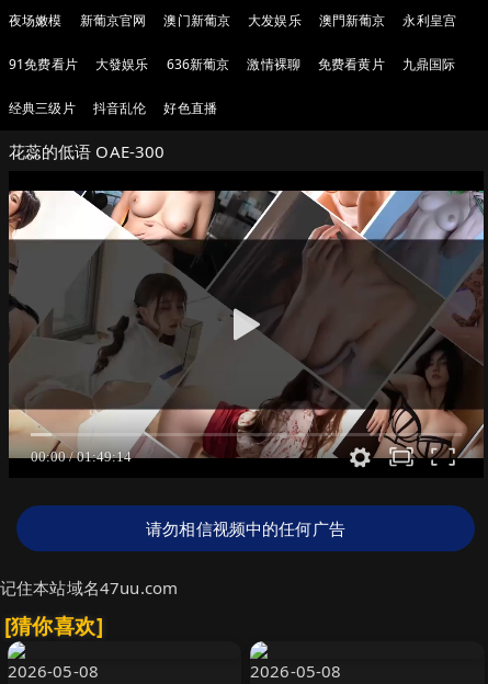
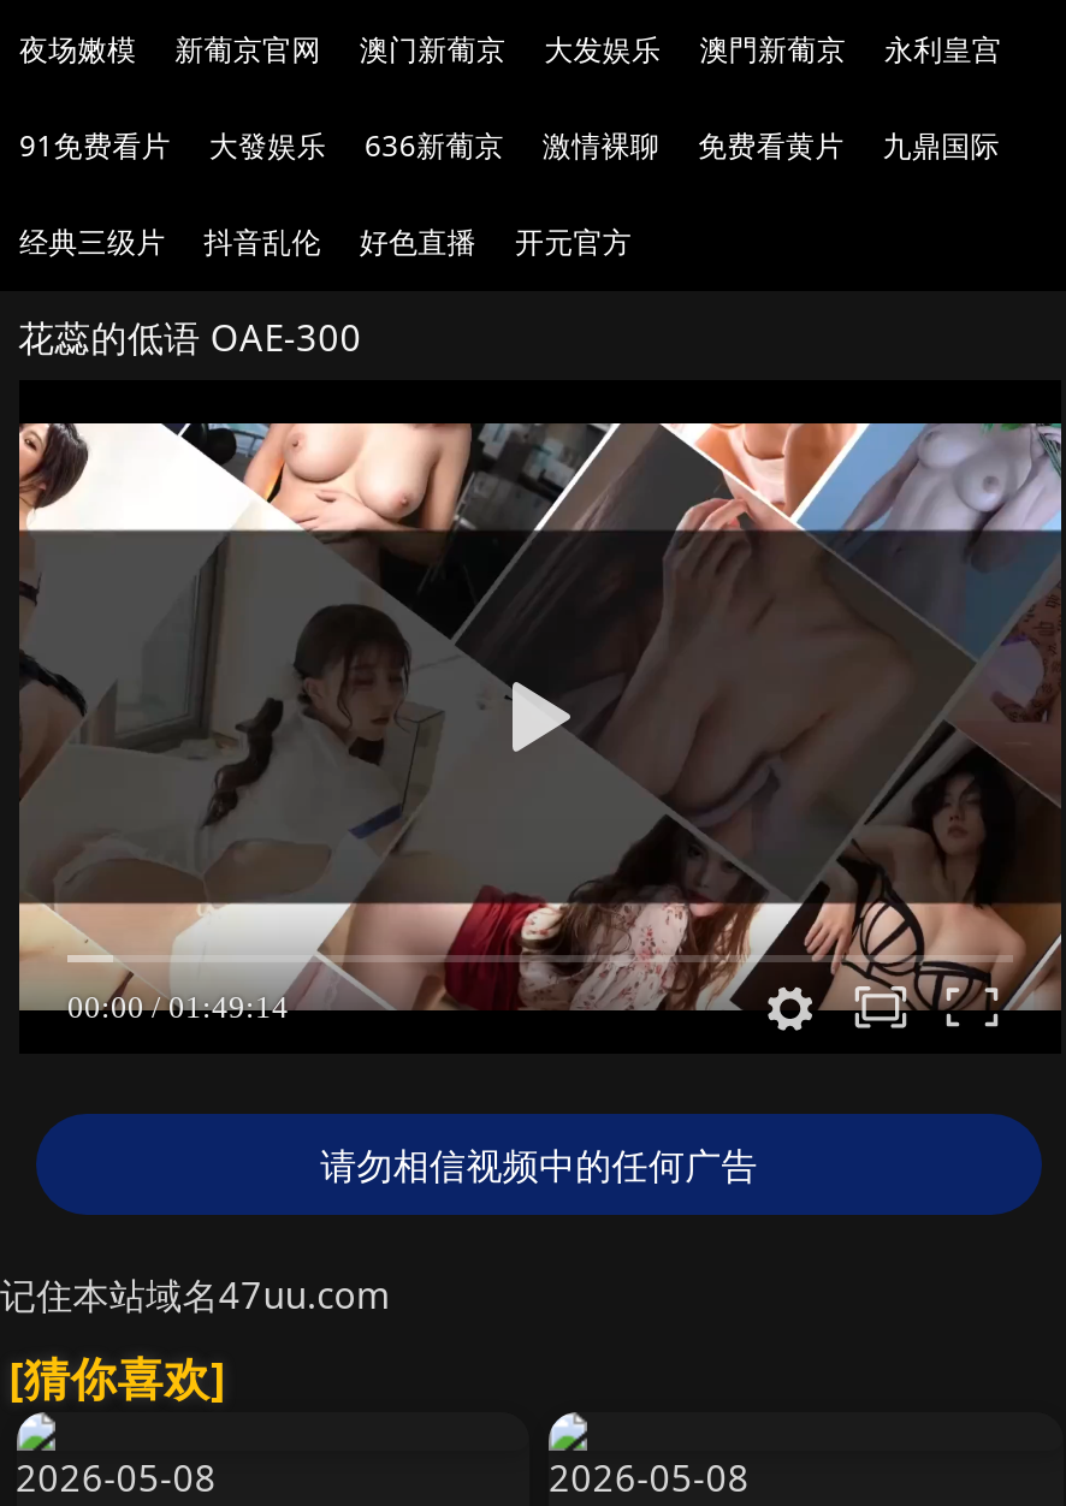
+ 开元官方
